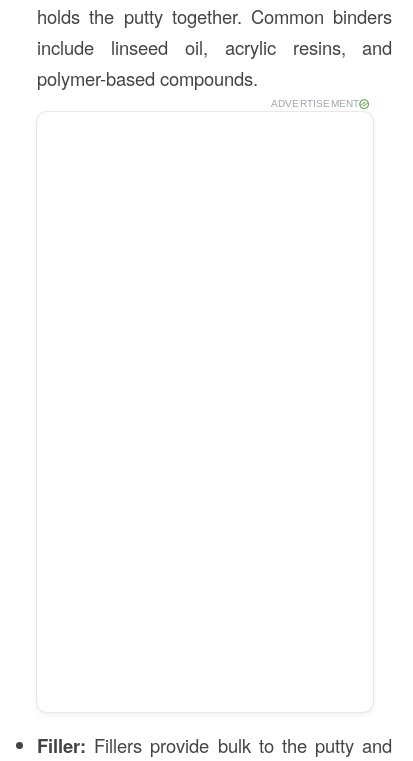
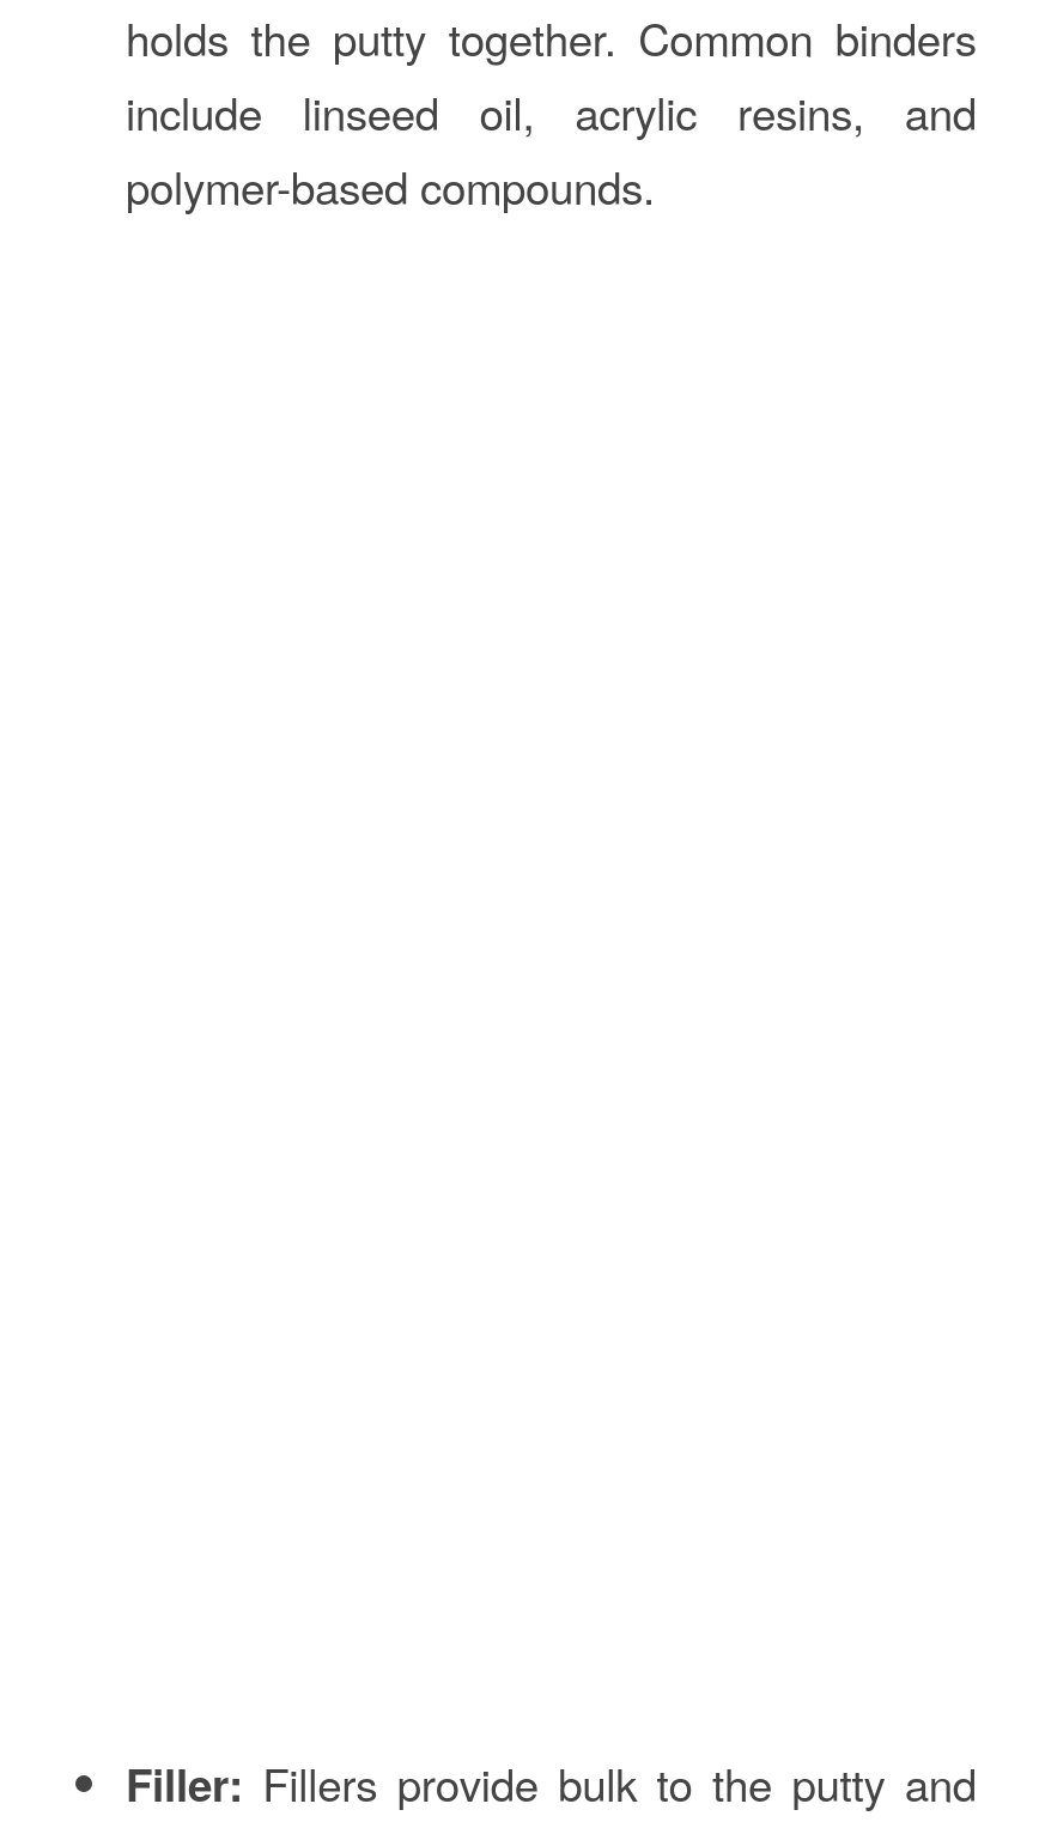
- ADVERTISEMENT
